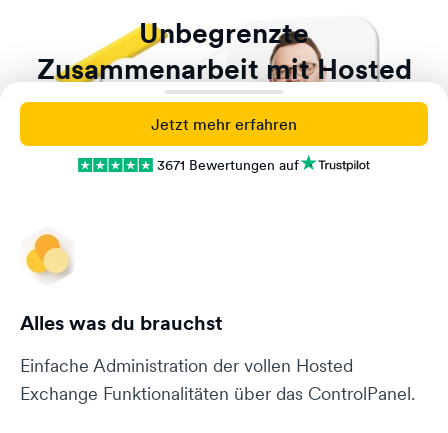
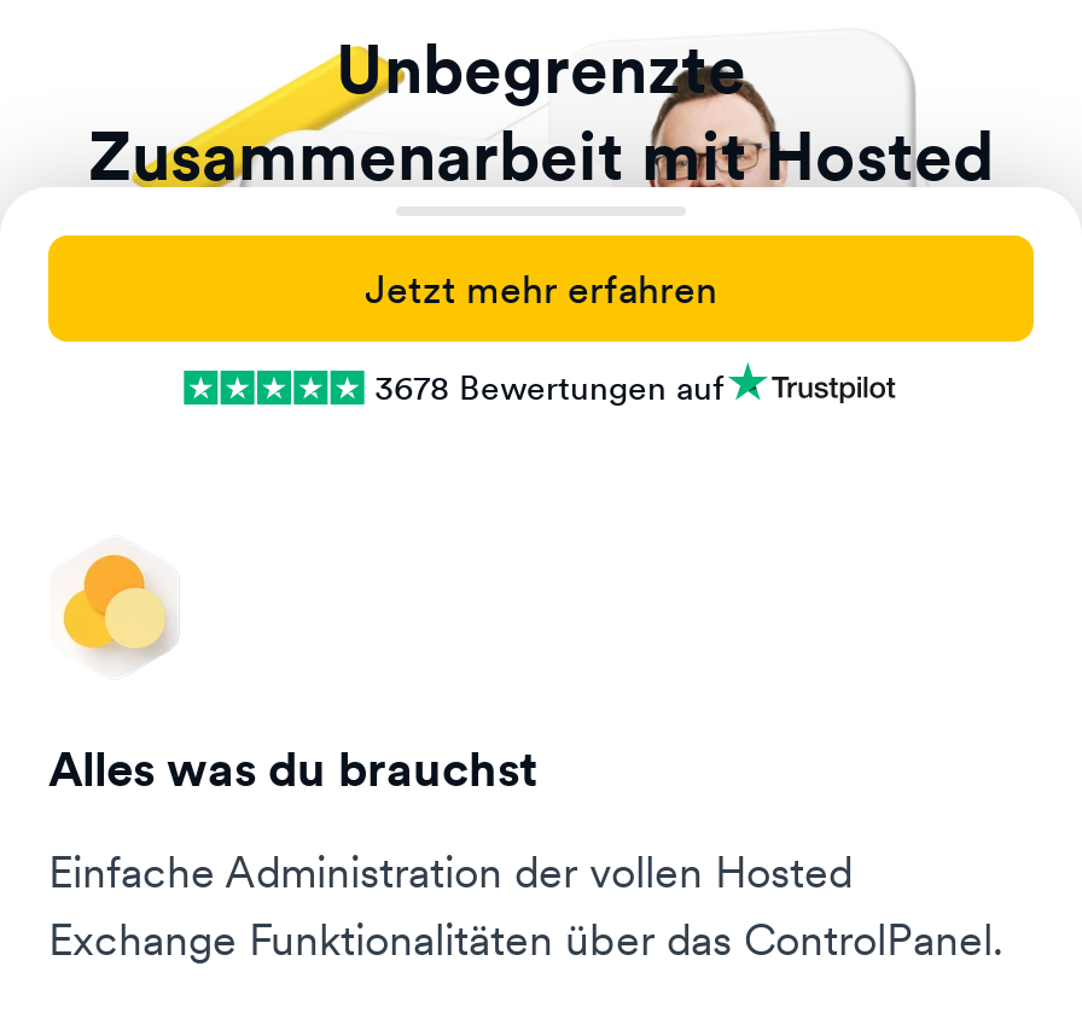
- 3671 Bewertungen auf
+ 3678 Bewertungen auf
